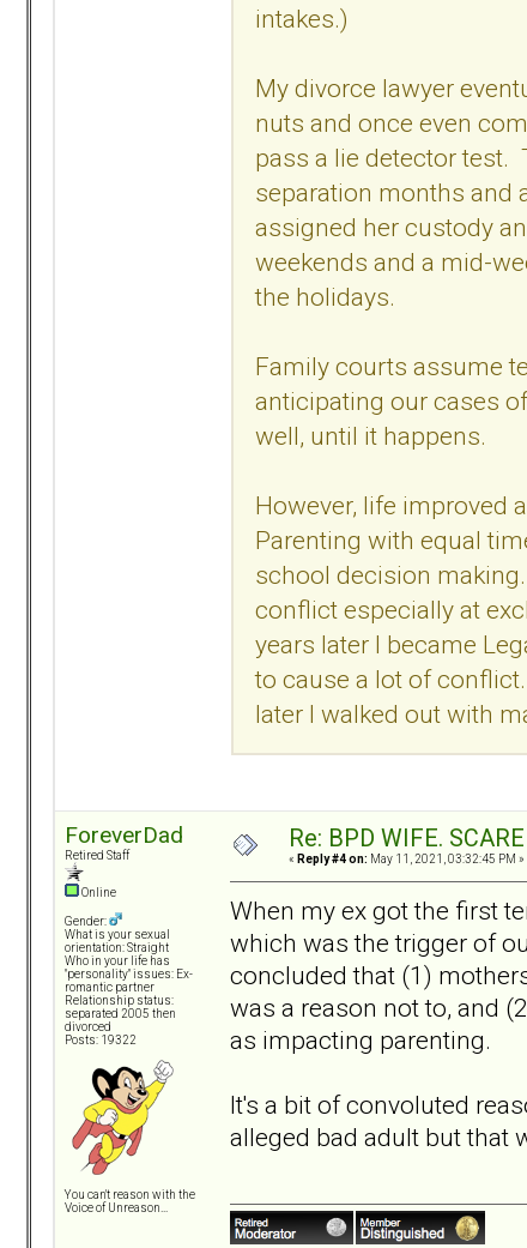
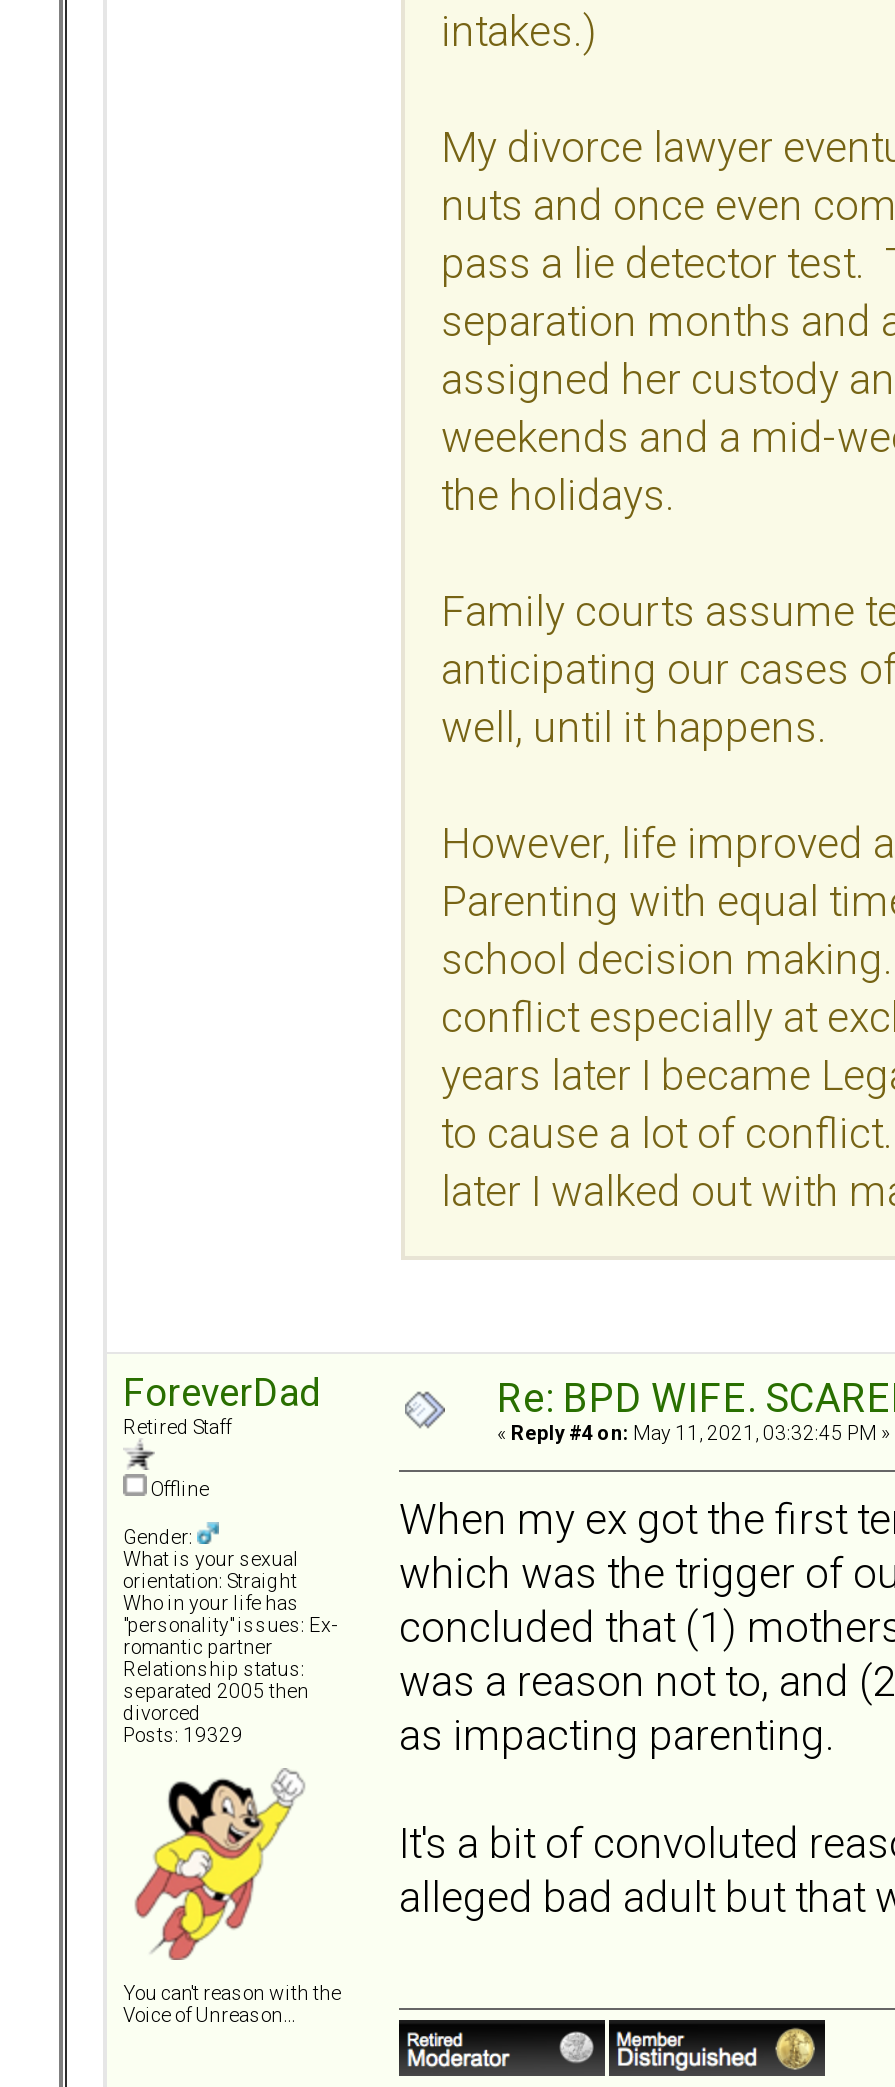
- Online
+ Offline

- Posts: 19322
+ Posts: 19329
